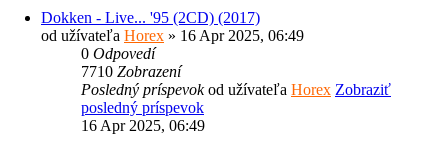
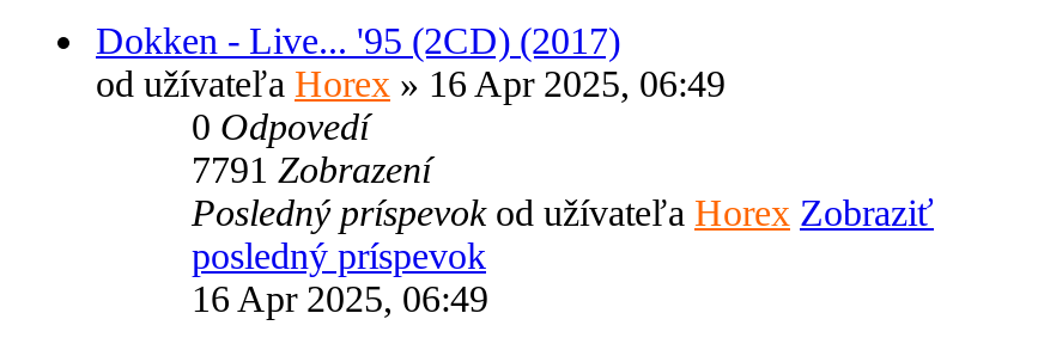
- 7710Zobrazení
+ 7791Zobrazení
